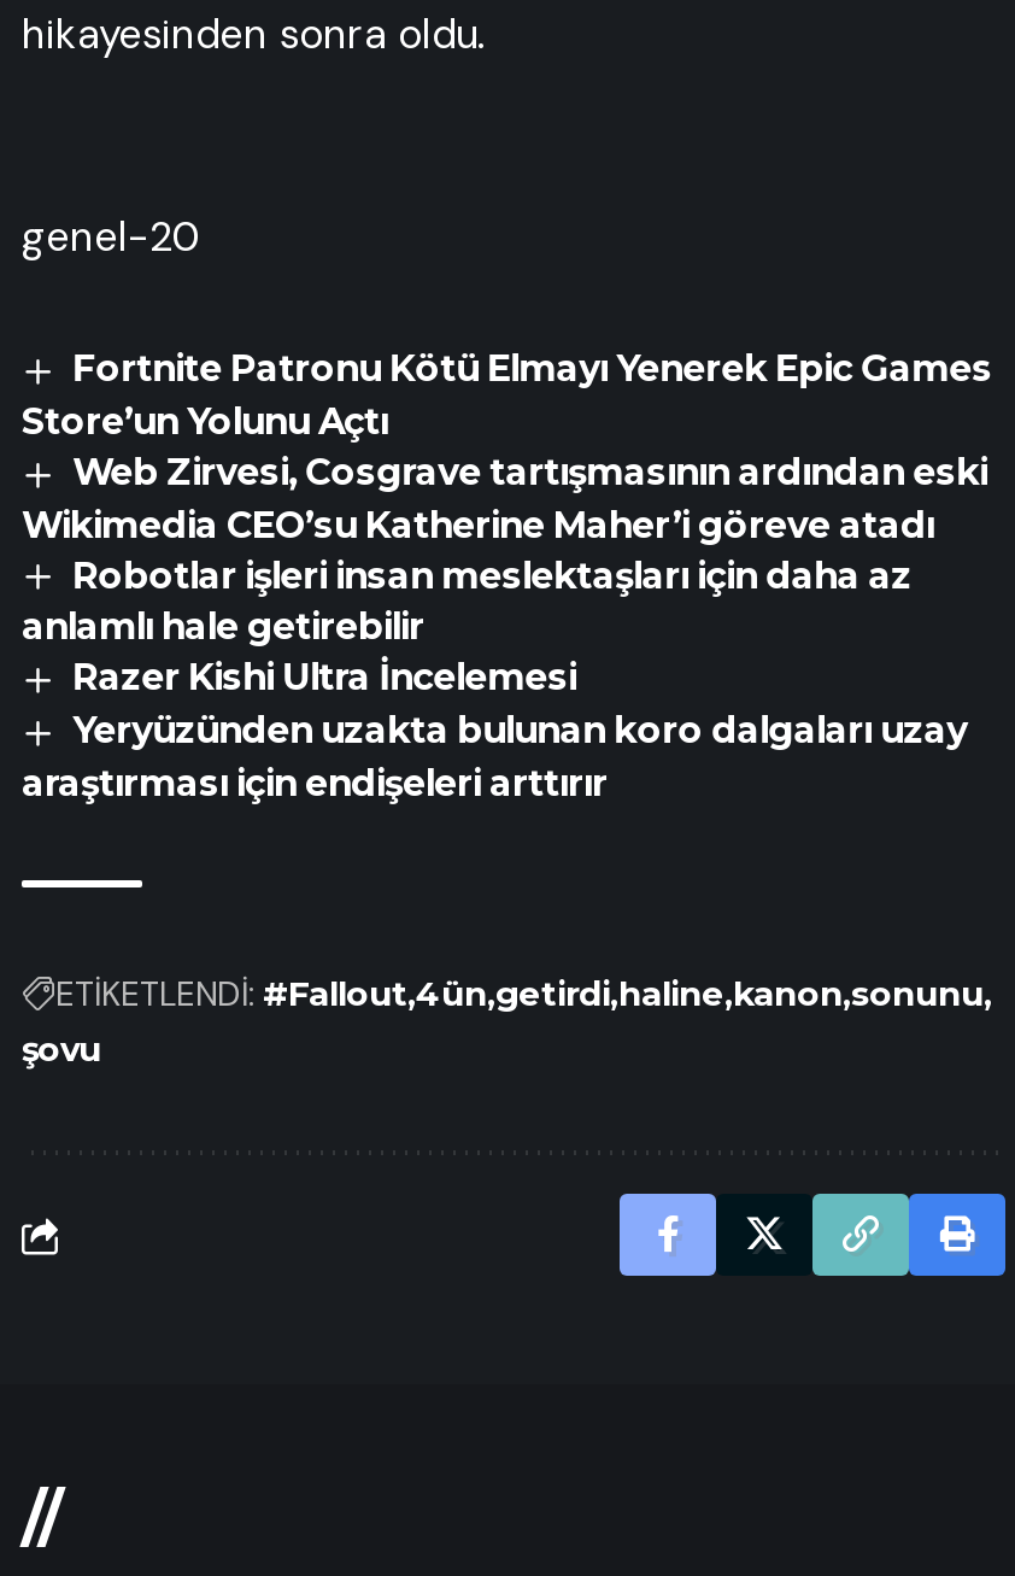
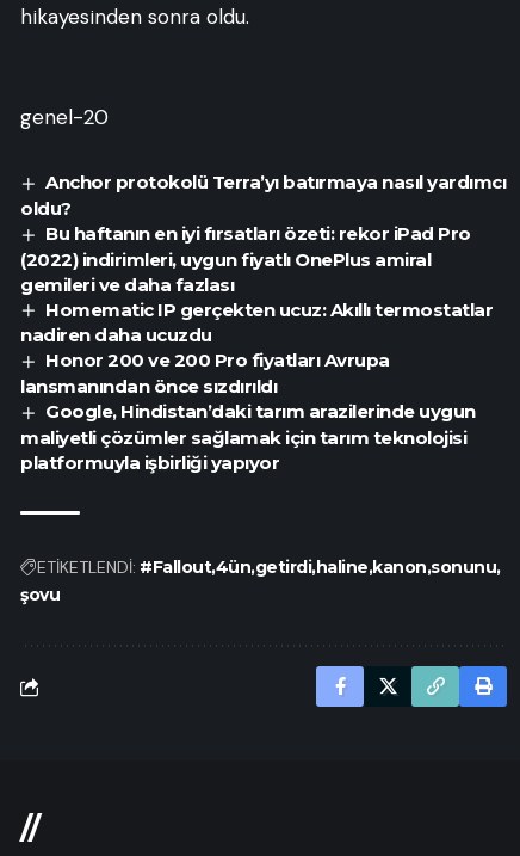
- Fortnite Patronu Kötü Elmayı Yenerek Epic Games
- Store’un Yolunu Açtı
- Web Zirvesi, Cosgrave tartışmasının ardından eski
- Wikimedia CEO’su Katherine Maher’i göreve atadı
- Robotlar işleri insan meslektaşları için daha az
- anlamlı hale getirebilir
- Razer Kishi Ultra İncelemesi
- Yeryüzünden uzakta bulunan koro dalgaları uzay
- araştırması için endişeleri arttırır
+ Anchor protokolü Terra’yı batırmaya nasıl yardımcı
+ oldu?
+ Bu haftanın en iyi fırsatları özeti: rekor iPad Pro
+ (2022) indirimleri, uygun fiyatlı OnePlus amiral
+ gemileri ve daha fazlası
+ Homematic IP gerçekten ucuz: Akıllı termostatlar
+ nadiren daha ucuzdu
+ Honor 200 ve 200 Pro fiyatları Avrupa
+ lansmanından önce sızdırıldı
+ Google, Hindistan’daki tarım arazilerinde uygun
+ maliyetli çözümler sağlamak için tarım teknolojisi
+ platformuyla işbirliği yapıyor
